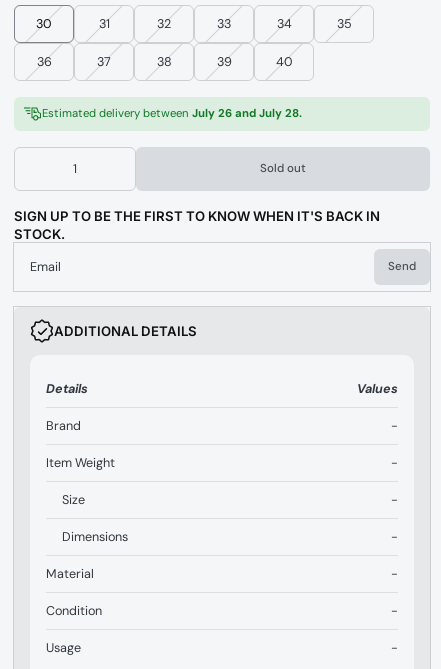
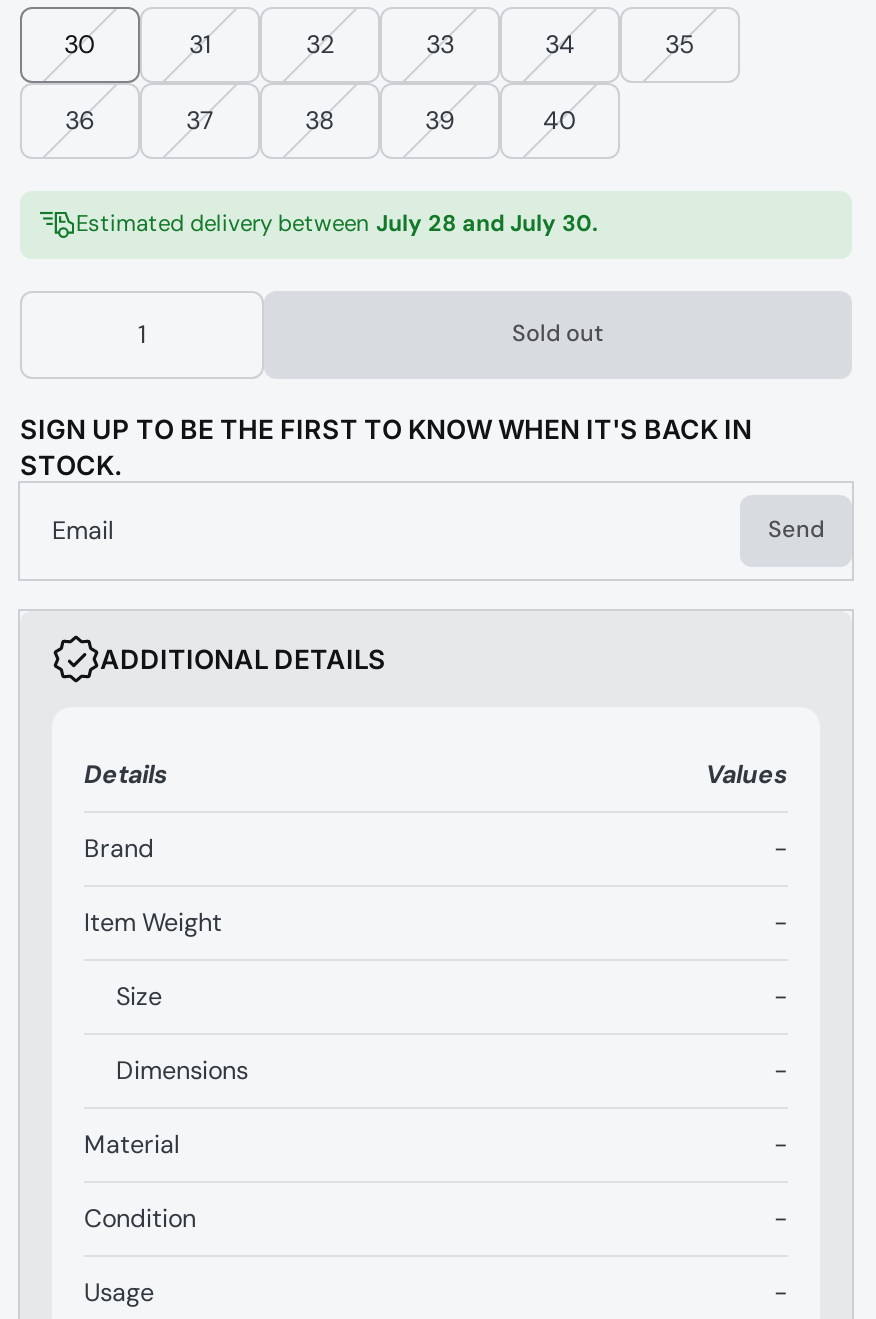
- Estimated delivery between July 26 and July 28.
+ Estimated delivery between July 28 and July 30.
